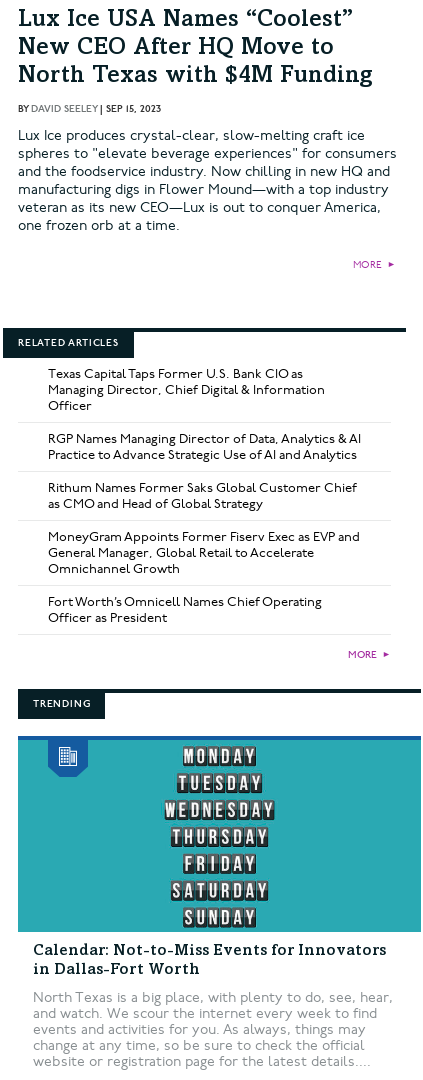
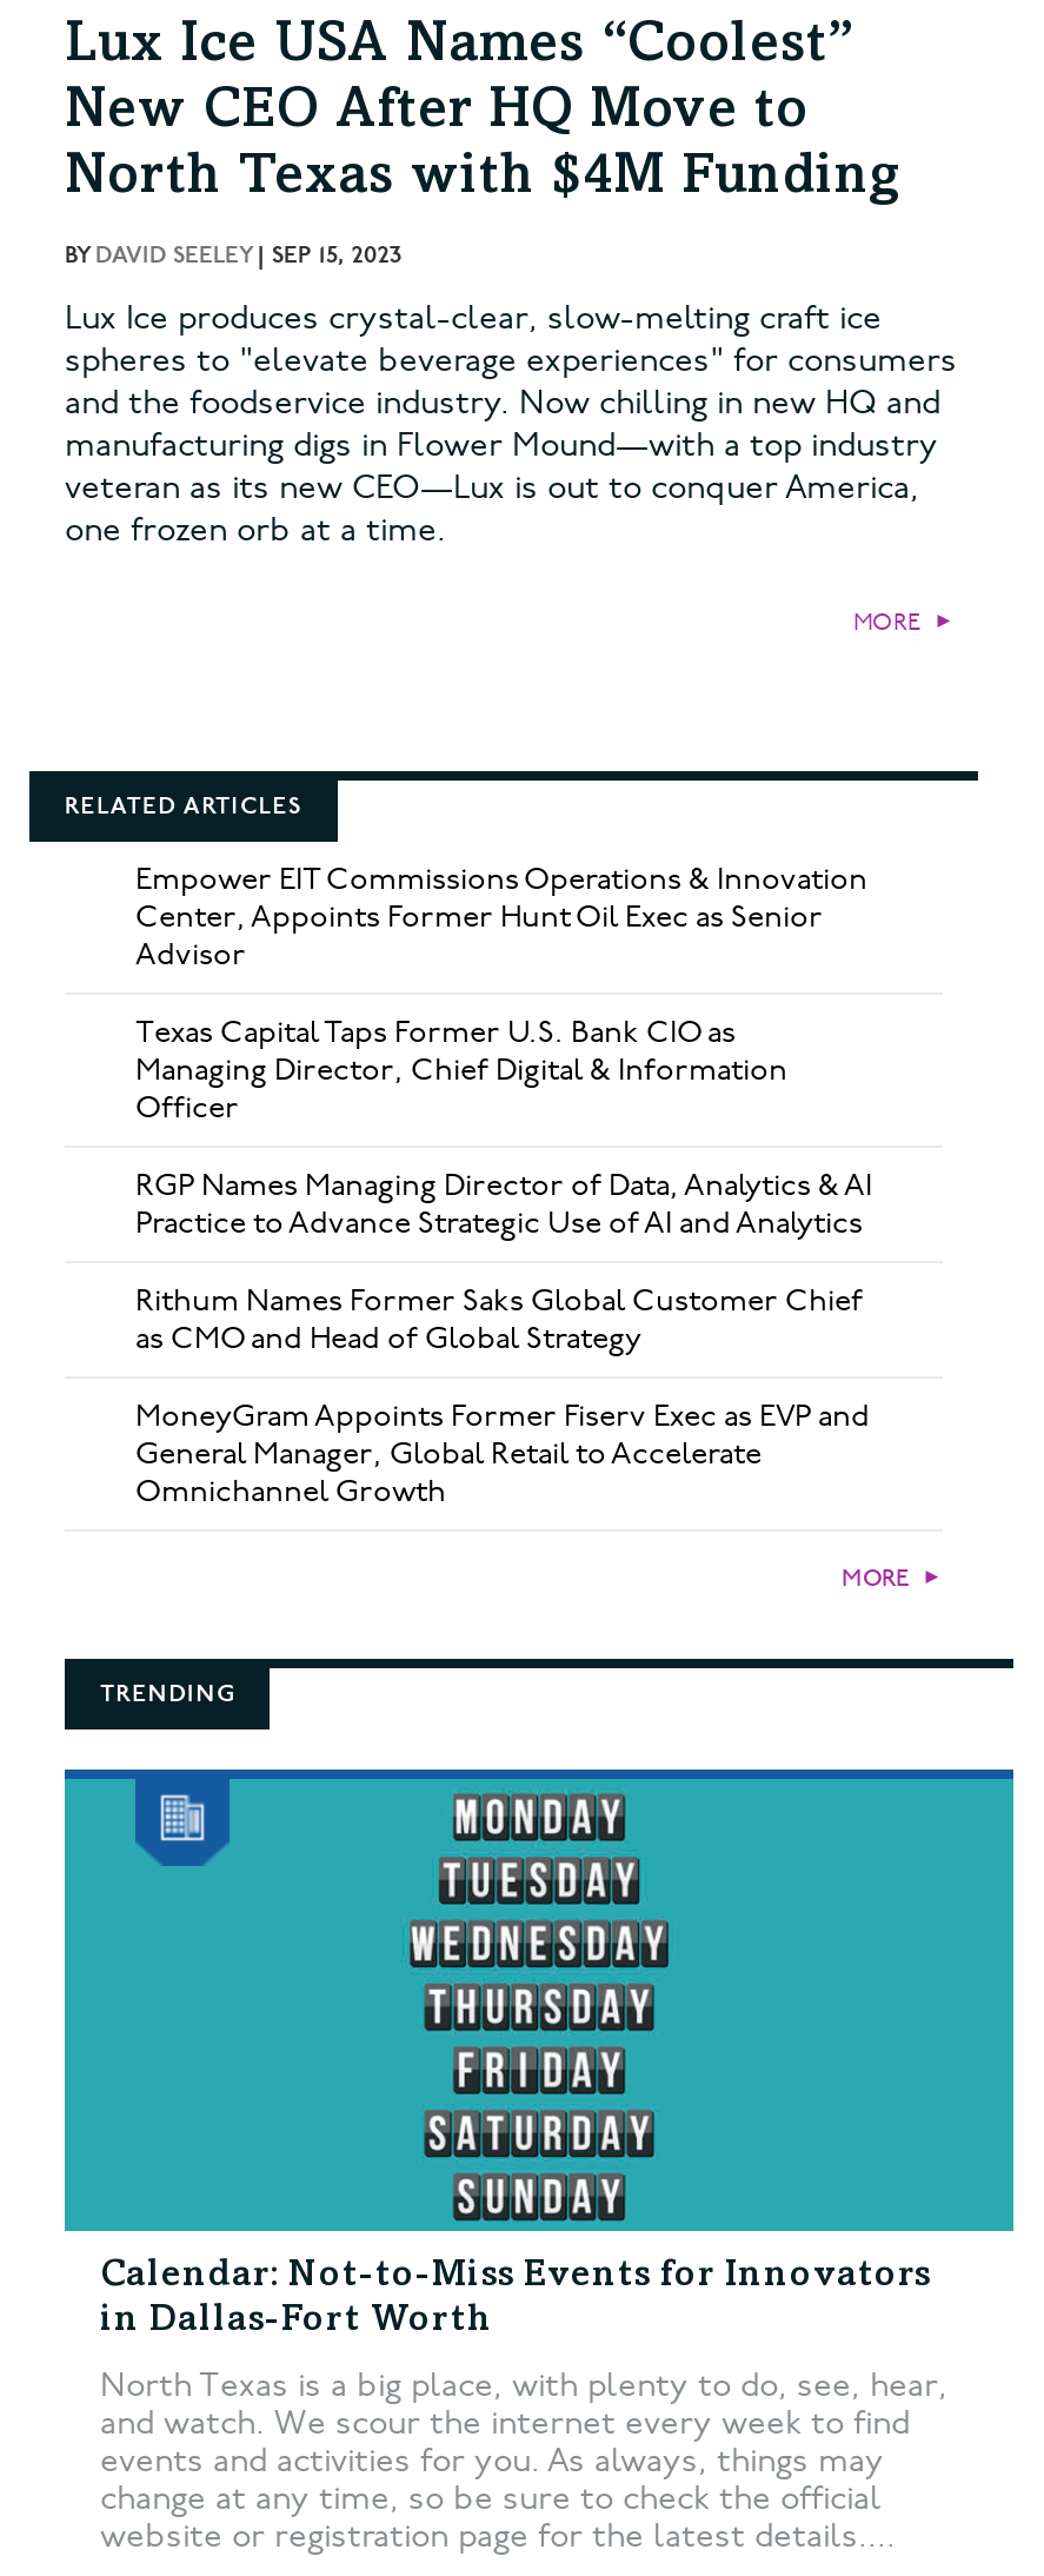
+ Empower EIT Commissions Operations & Innovation
+ Center, Appoints Former Hunt Oil Exec as Senior
+ Advisor

moved down: Texas Capital Taps Former U.S. Bank CIO as | Managing Director, Chief Digital & Information | Officer | ... | General Manager, Global Retail to Accelerate | Omnichannel Growth

- Fort Worth’s Omnicell Names Chief Operating
- Officer as President
